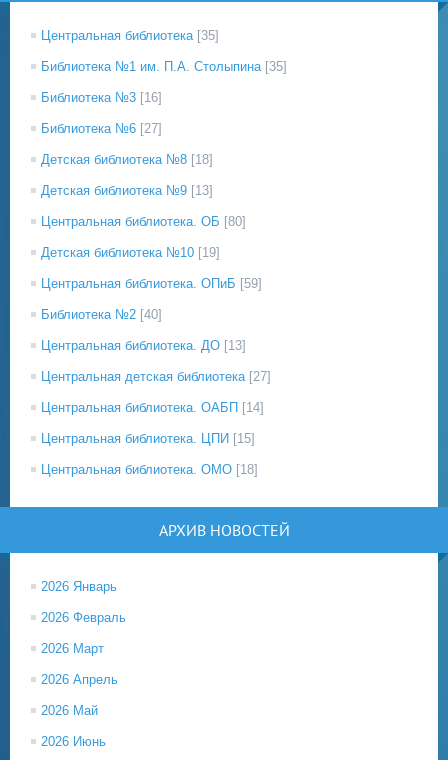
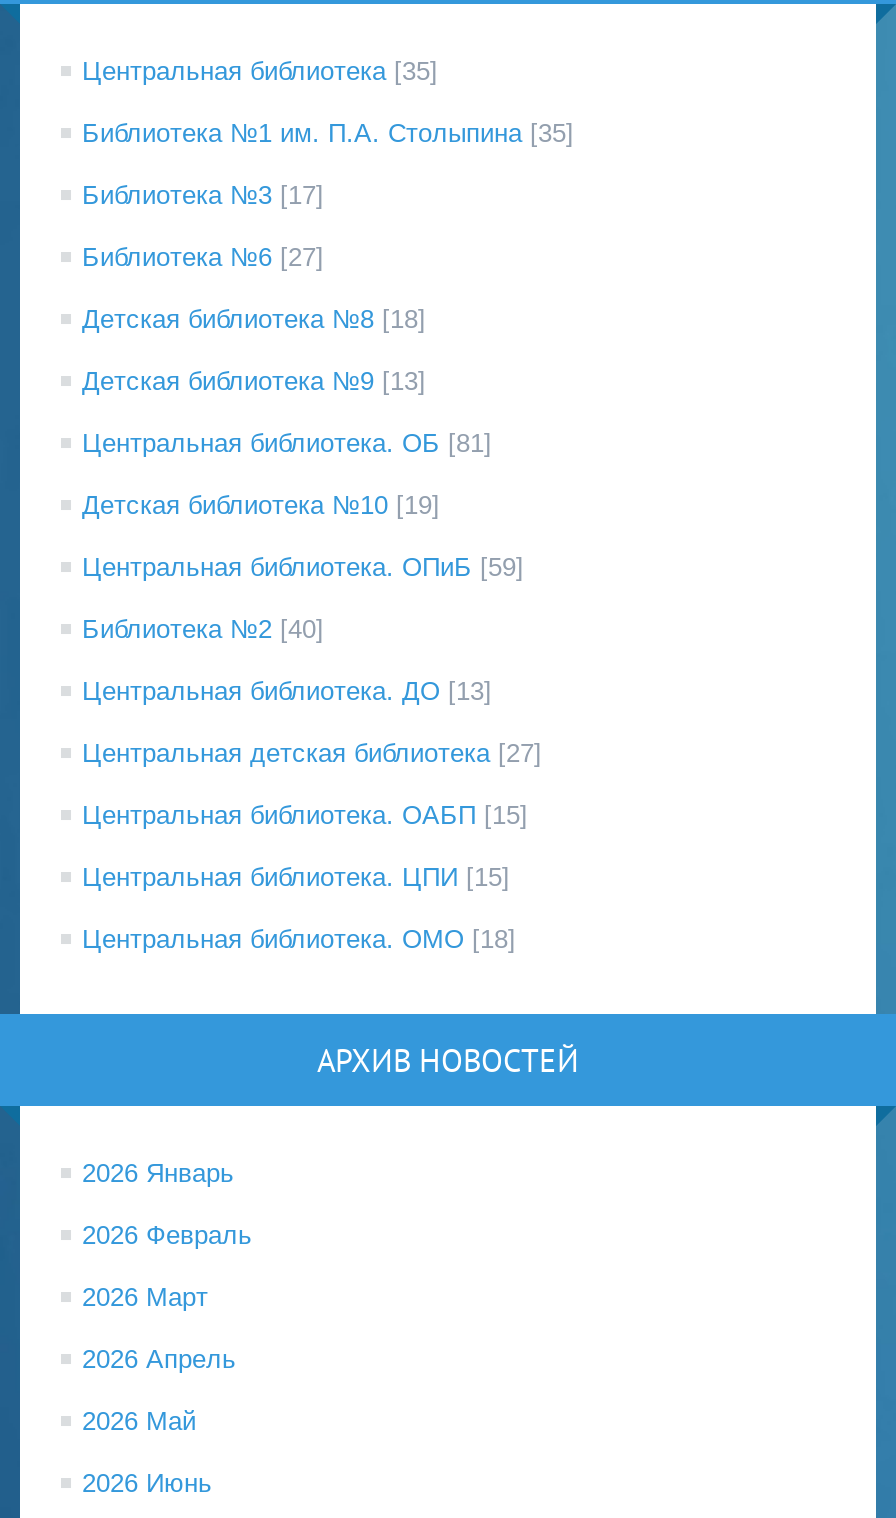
- Библиотека №3 [16]
+ Библиотека №3 [17]

- Центральная библиотека. ОБ [80]
+ Центральная библиотека. ОБ [81]

- Центральная библиотека. ОАБП [14]
+ Центральная библиотека. ОАБП [15]
